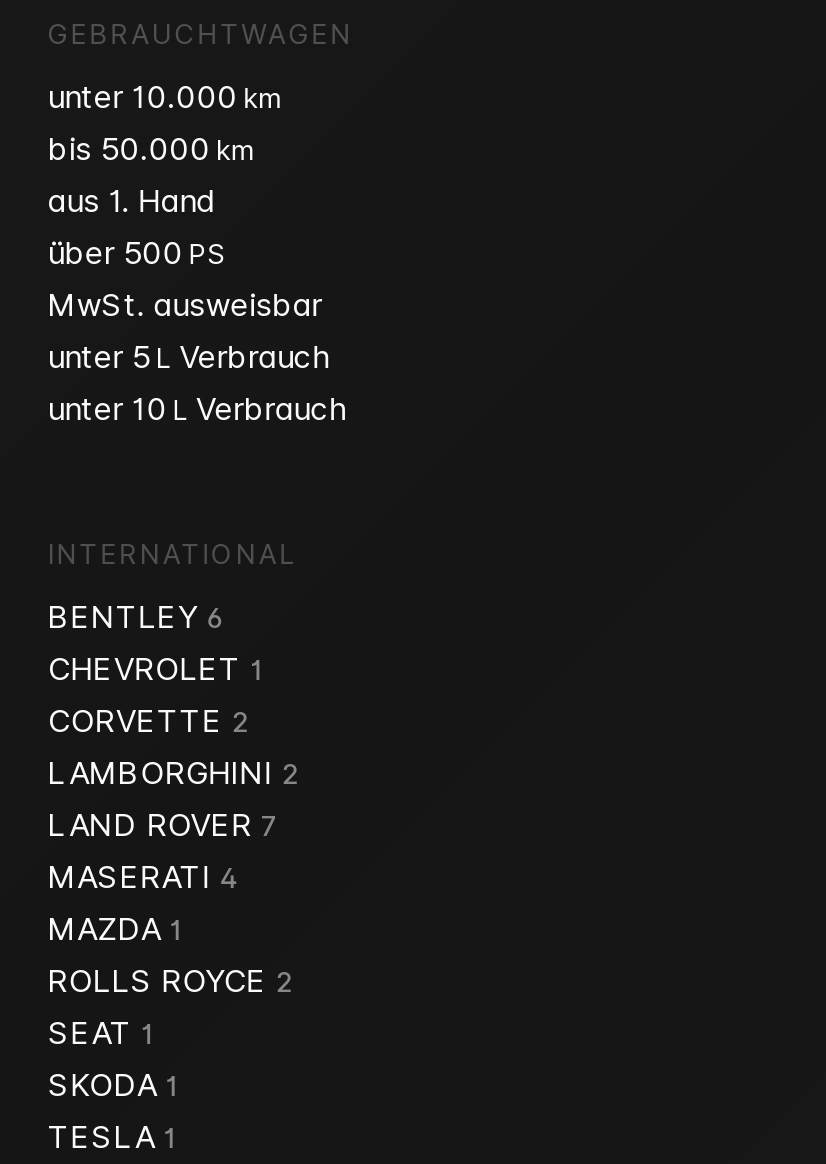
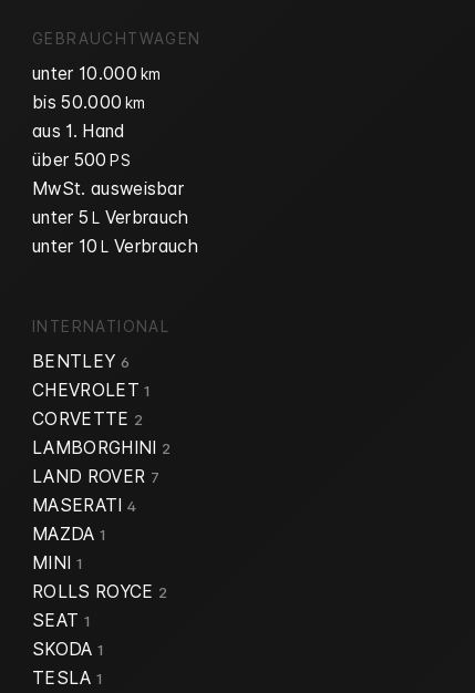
+ MINI 1
